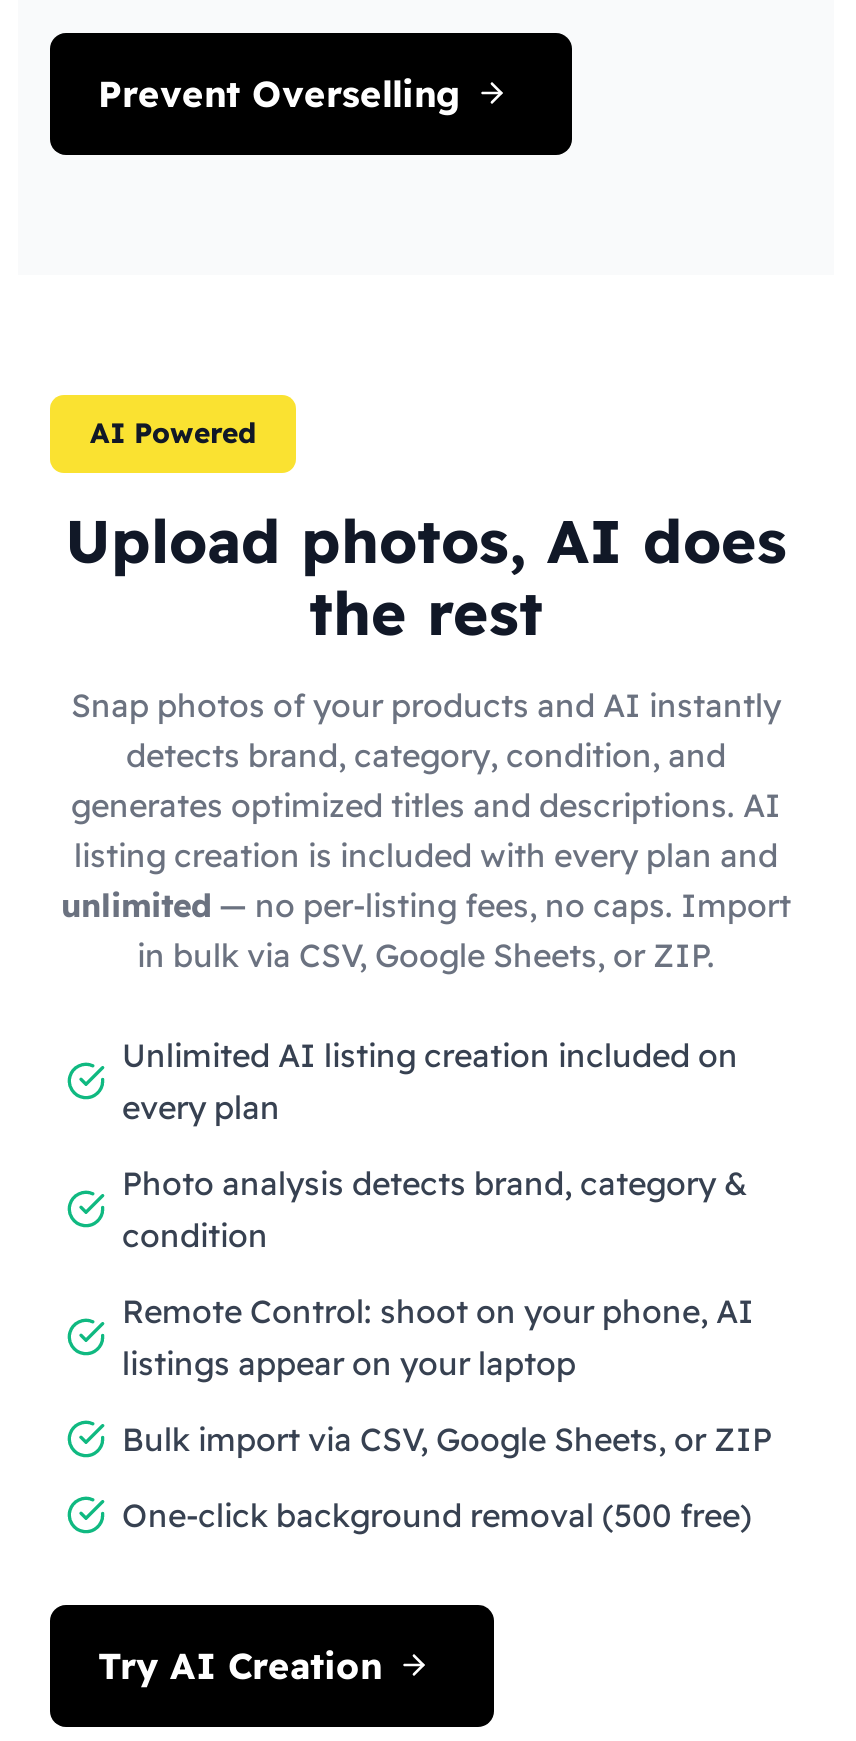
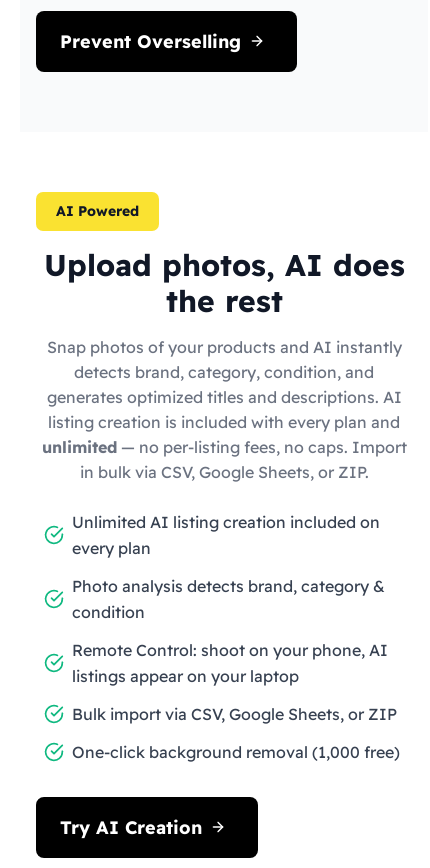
- One-click background removal (500 free)
+ One-click background removal (1,000 free)
